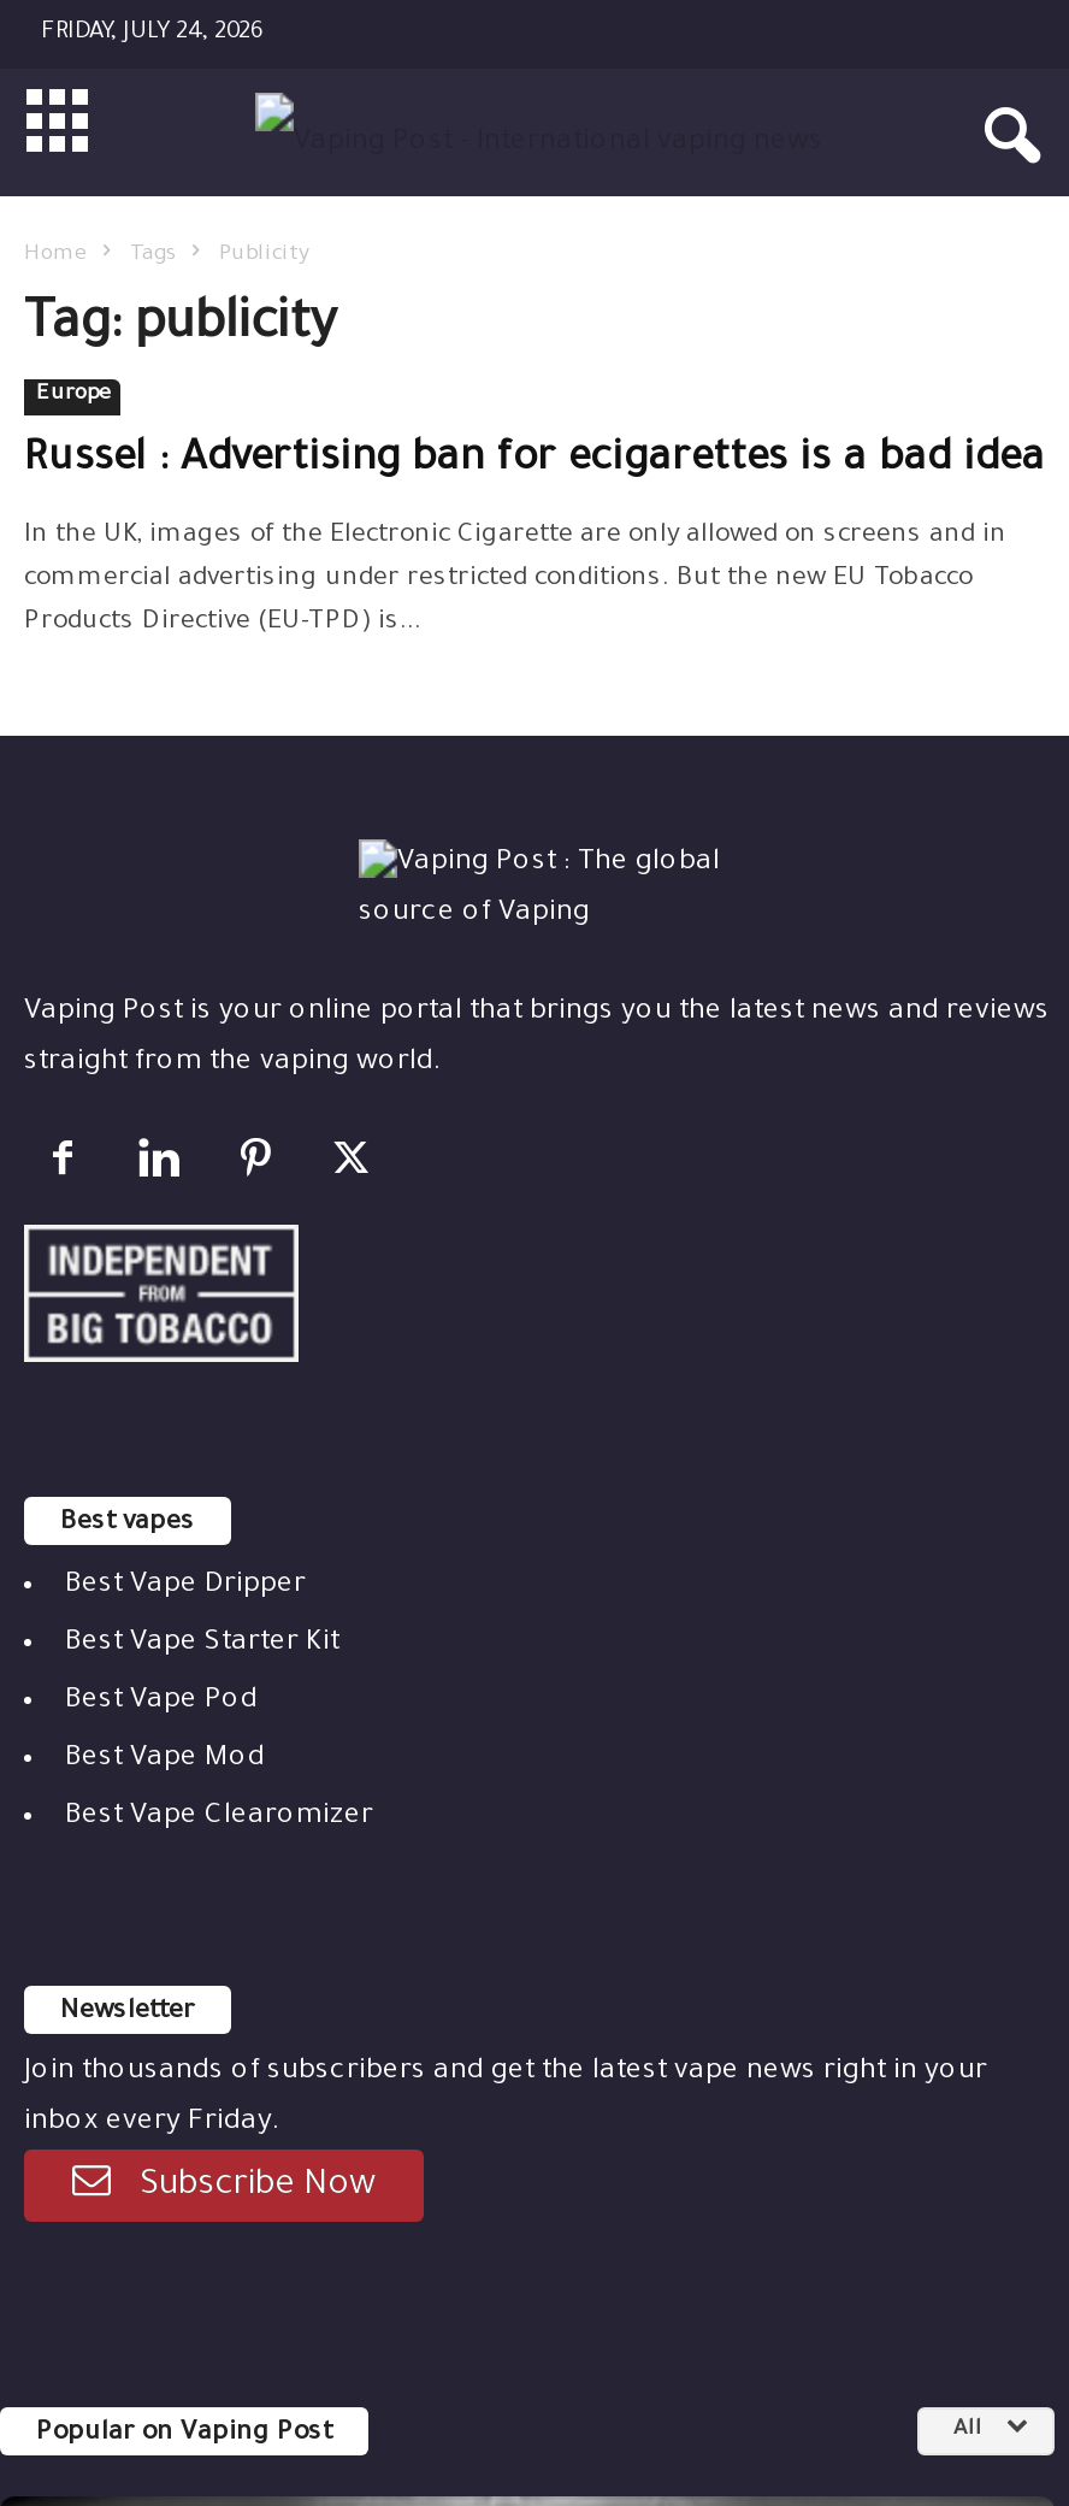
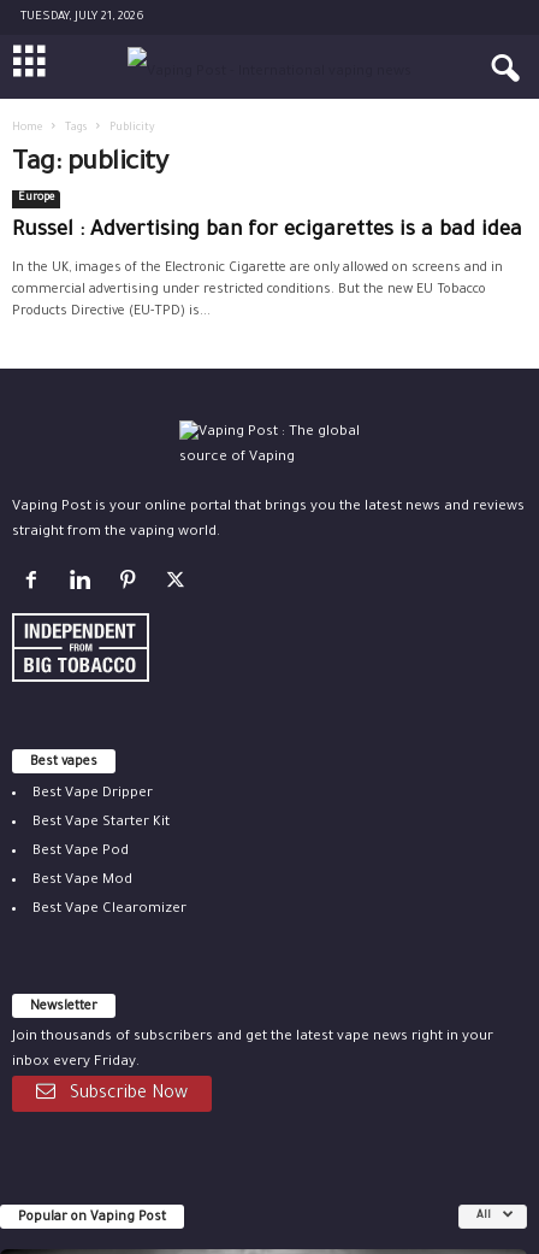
- FRIDAY, JULY 24, 2026
+ TUESDAY, JULY 21, 2026
